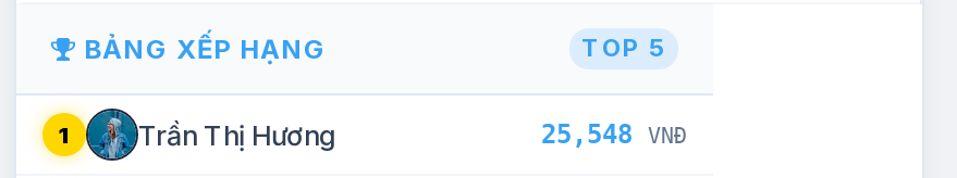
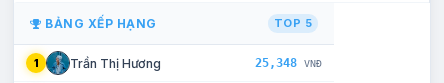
- 25,548 VNĐ
+ 25,348 VNĐ
